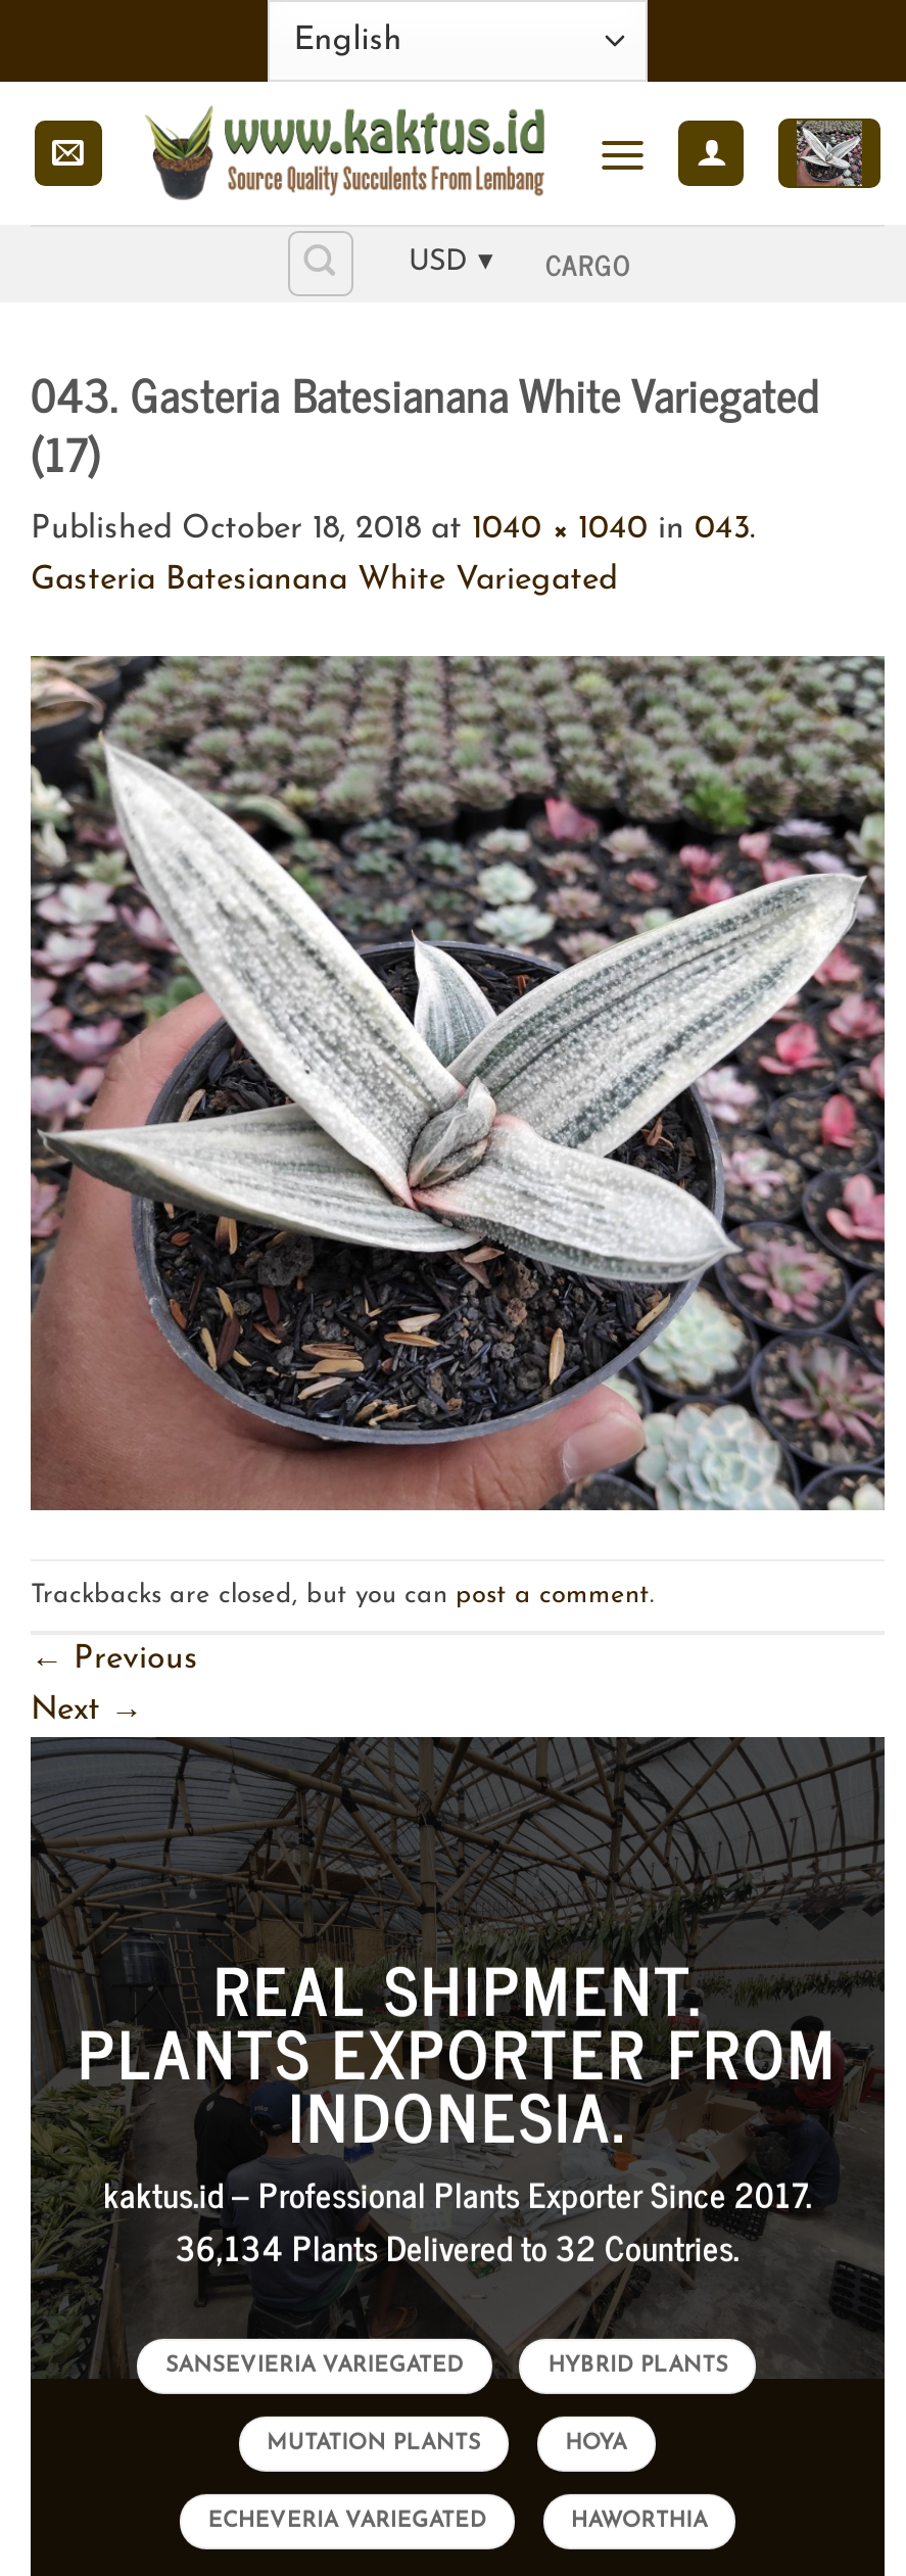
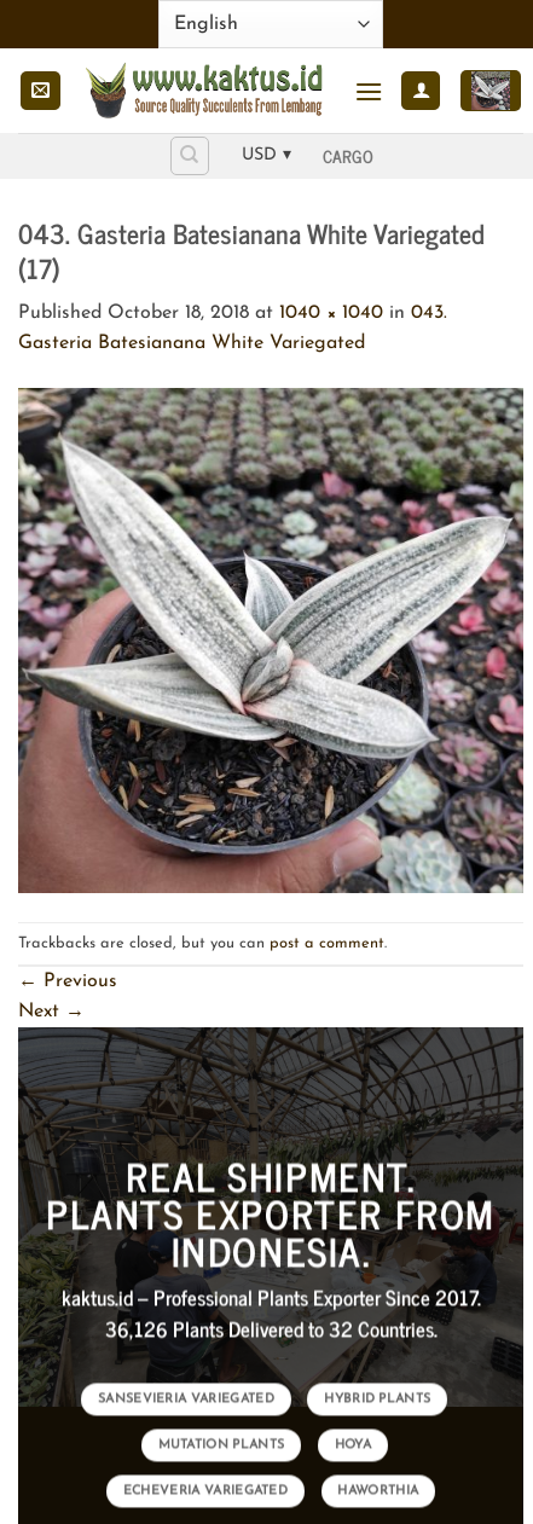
- 36,134 Plants Delivered to 32 Countries.
+ 36,126 Plants Delivered to 32 Countries.
